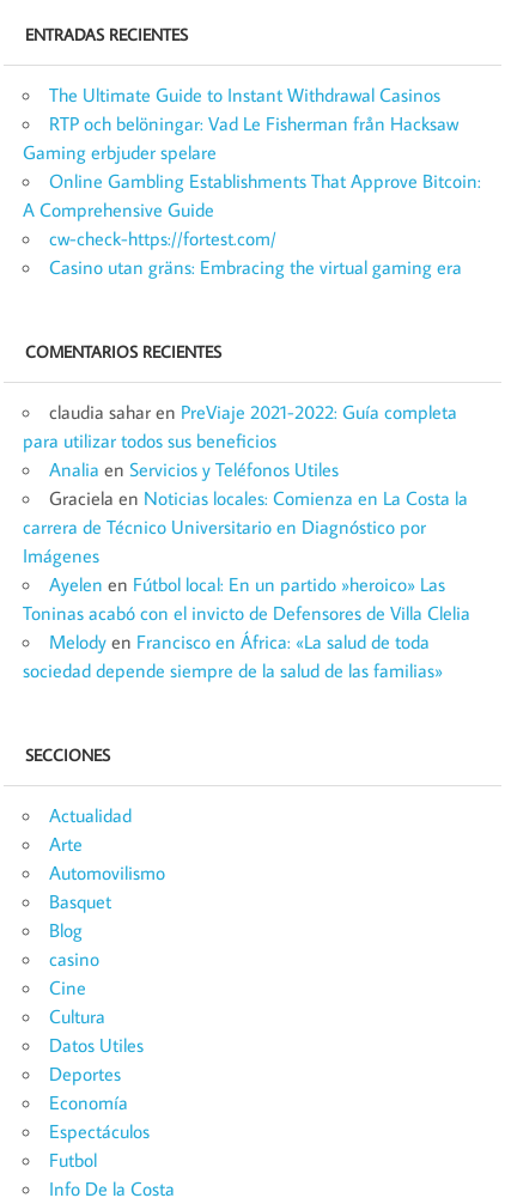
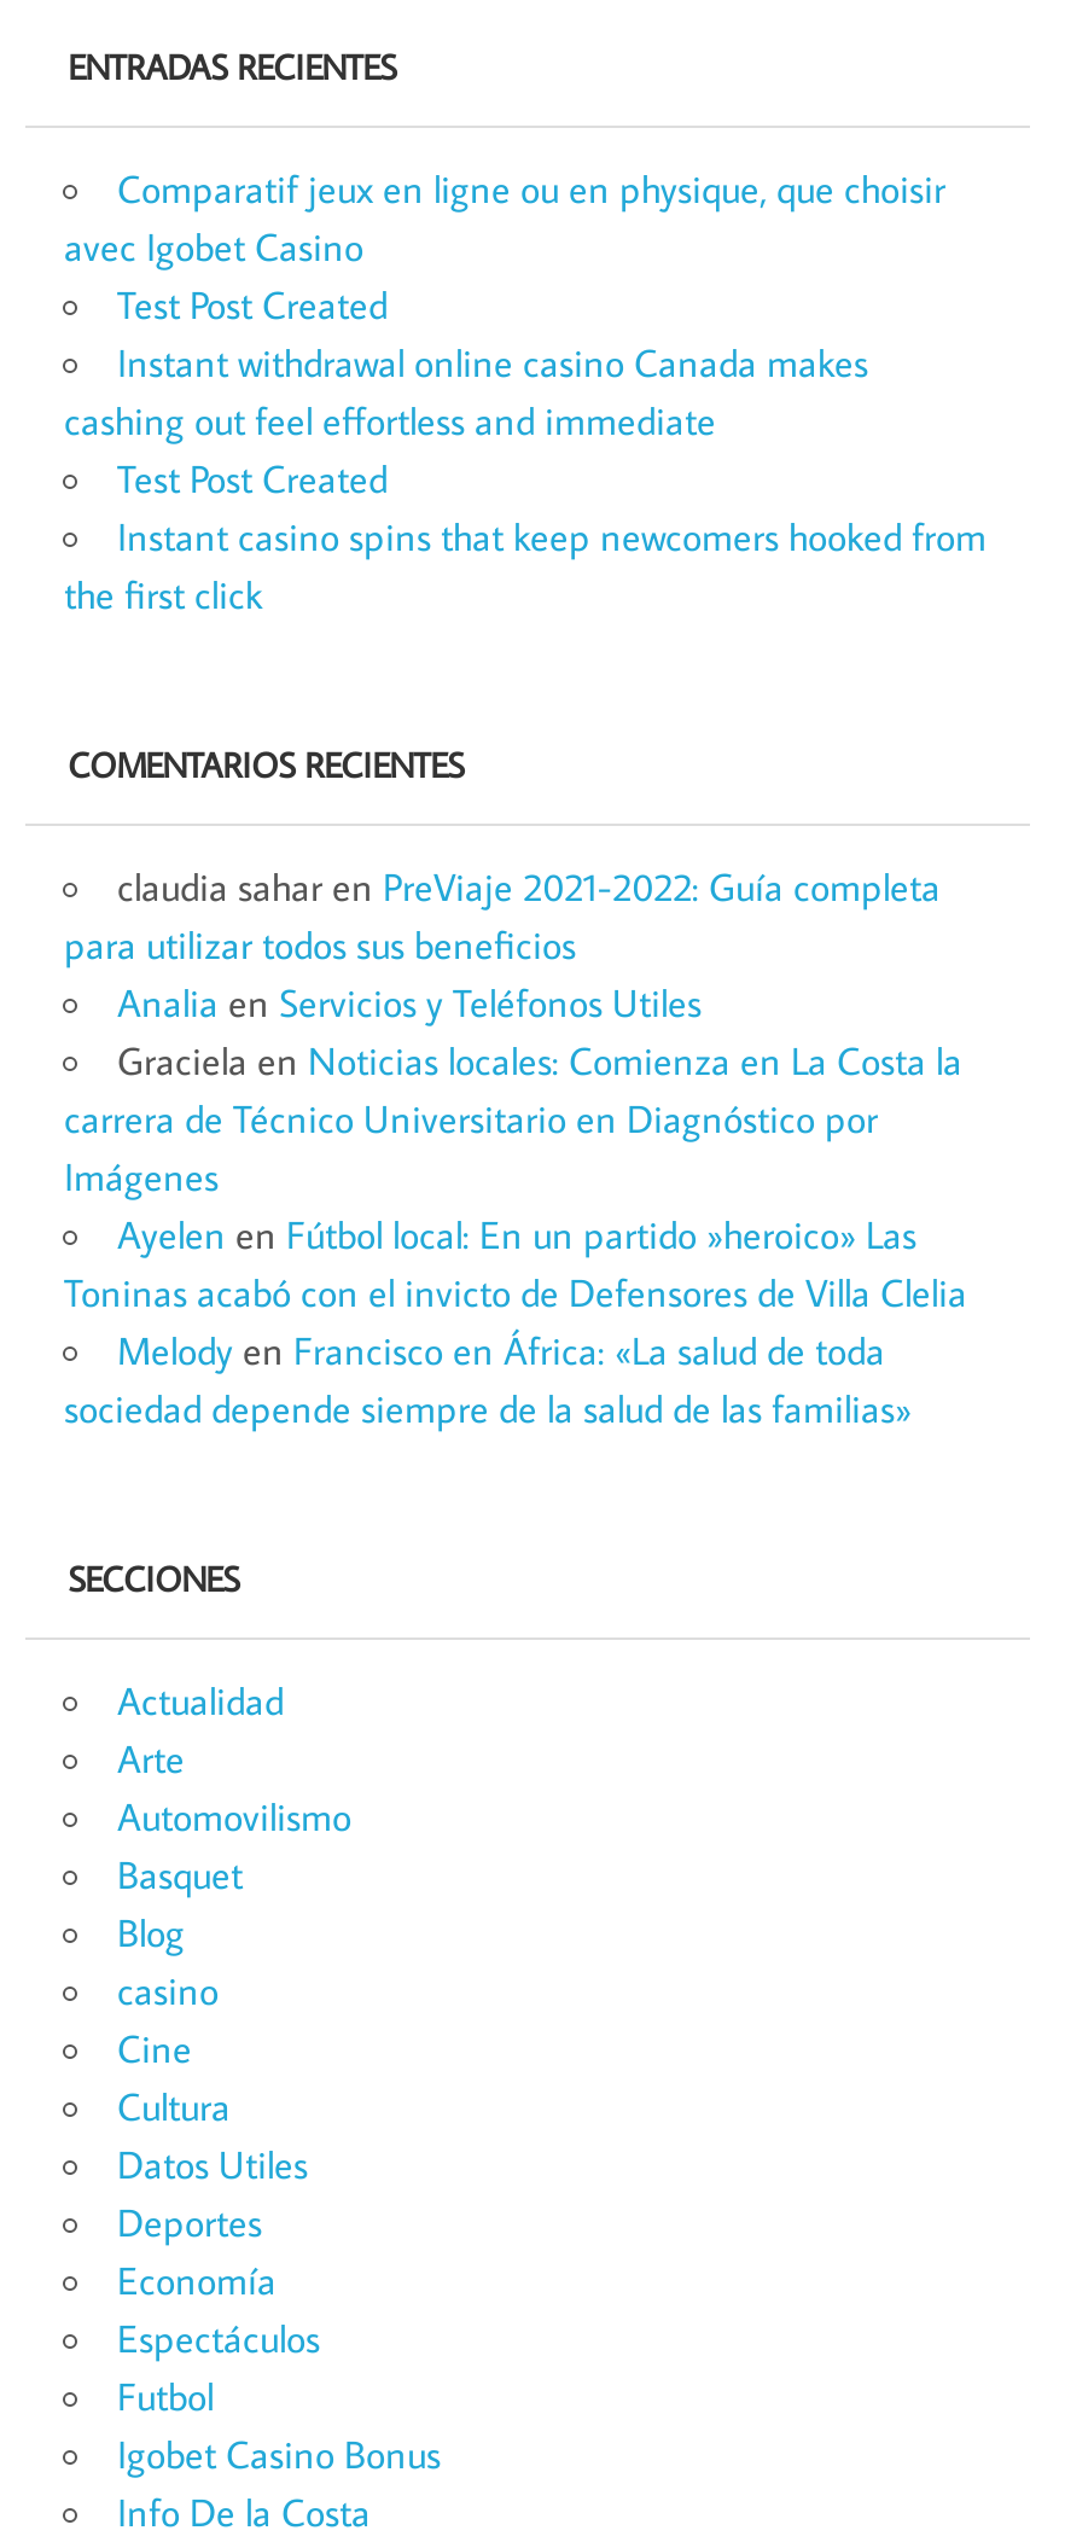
- The Ultimate Guide to Instant Withdrawal Casinos
- RTP och belöningar: Vad Le Fisherman från Hacksaw
- Gaming erbjuder spelare
- Online Gambling Establishments That Approve Bitcoin:
- A Comprehensive Guide
- cw-check-https://fortest.com/
- Casino utan gräns: Embracing the virtual gaming era
+ Comparatif jeux en ligne ou en physique, que choisir
+ avec Igobet Casino
+ Test Post Created
+ Instant withdrawal online casino Canada makes
+ cashing out feel effortless and immediate
+ Test Post Created
+ Instant casino spins that keep newcomers hooked from
+ the first click

+ Igobet Casino Bonus
